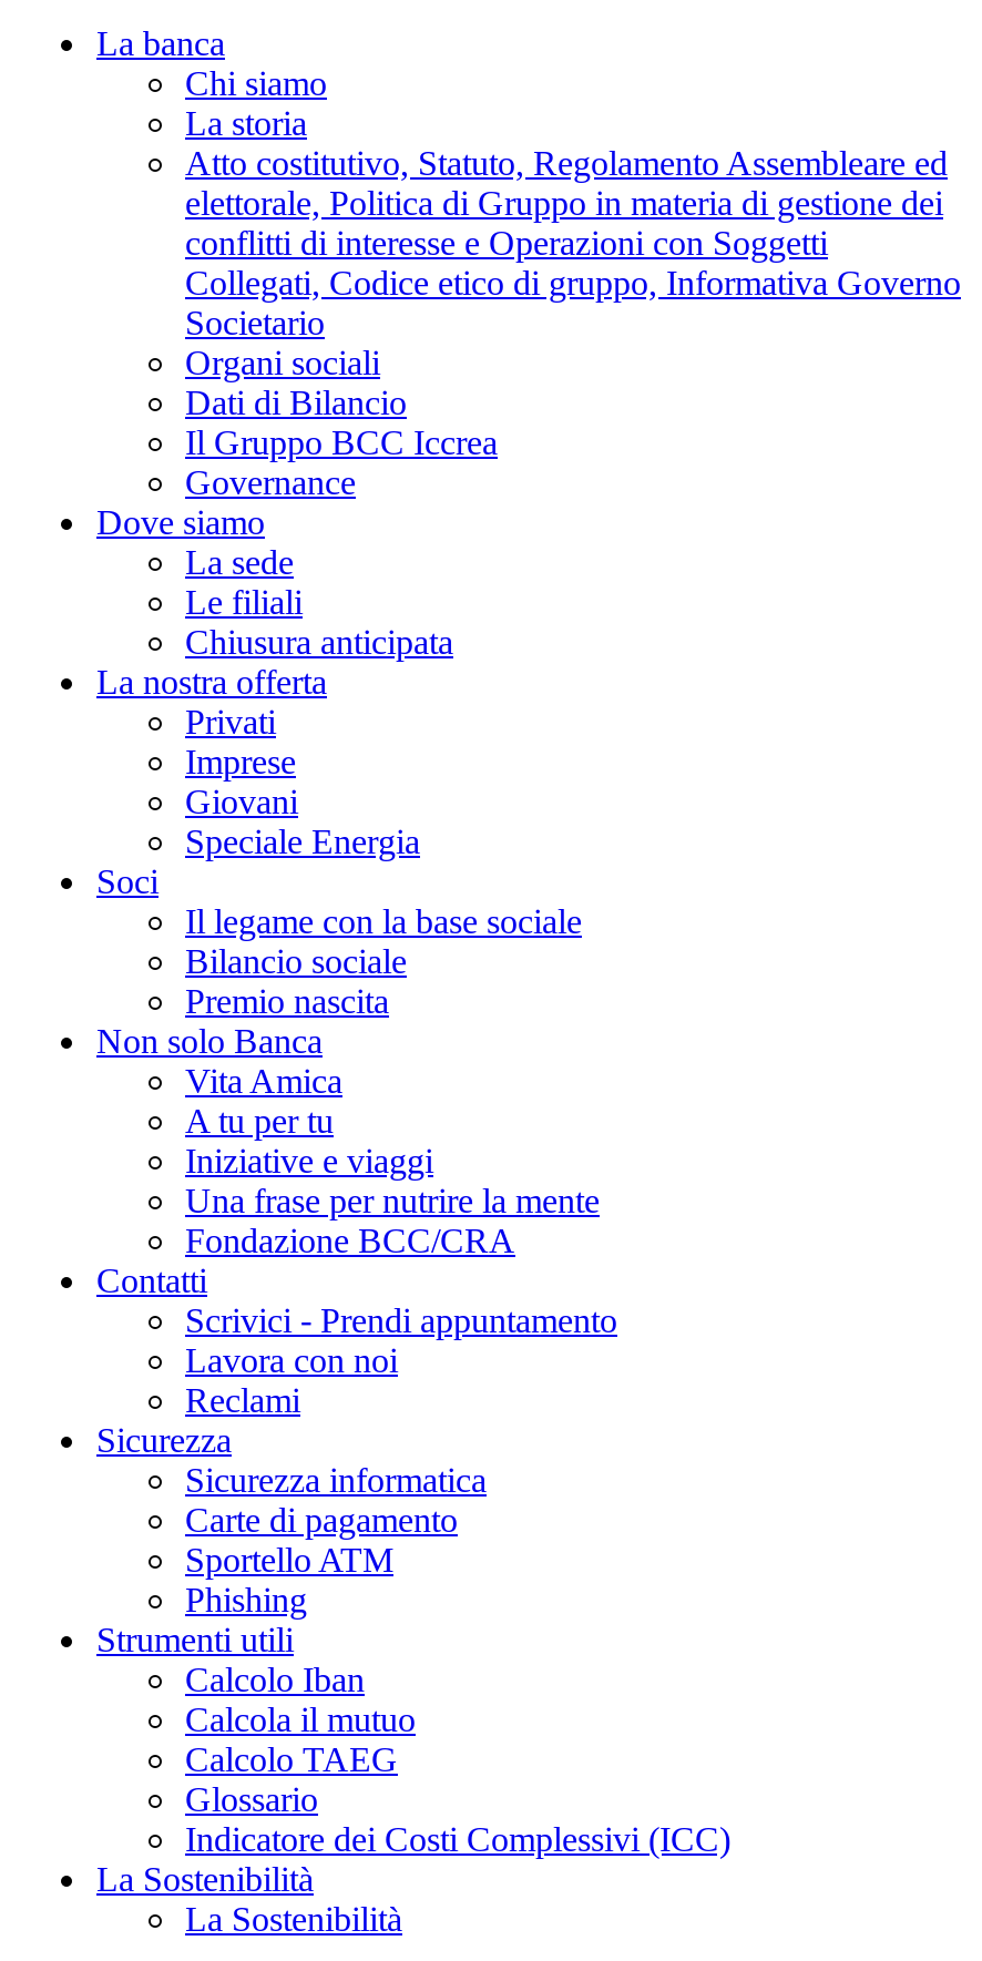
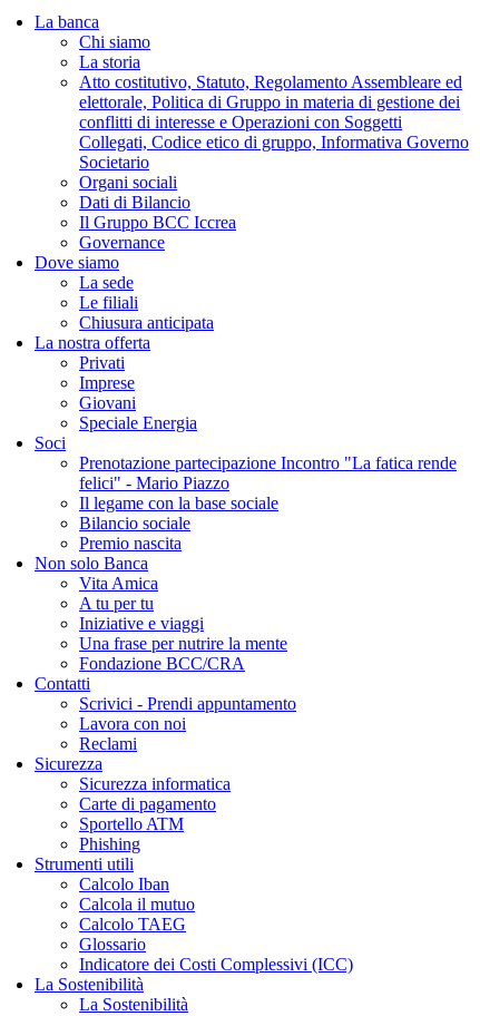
+ Prenotazione partecipazione Incontro "La fatica rende
+ felici" - Mario Piazzo
